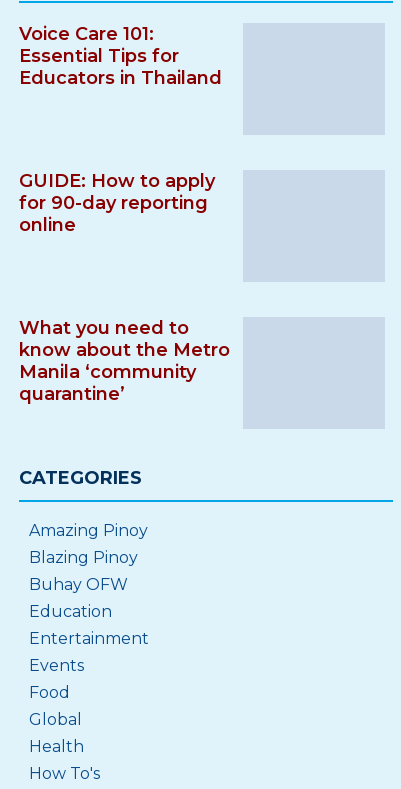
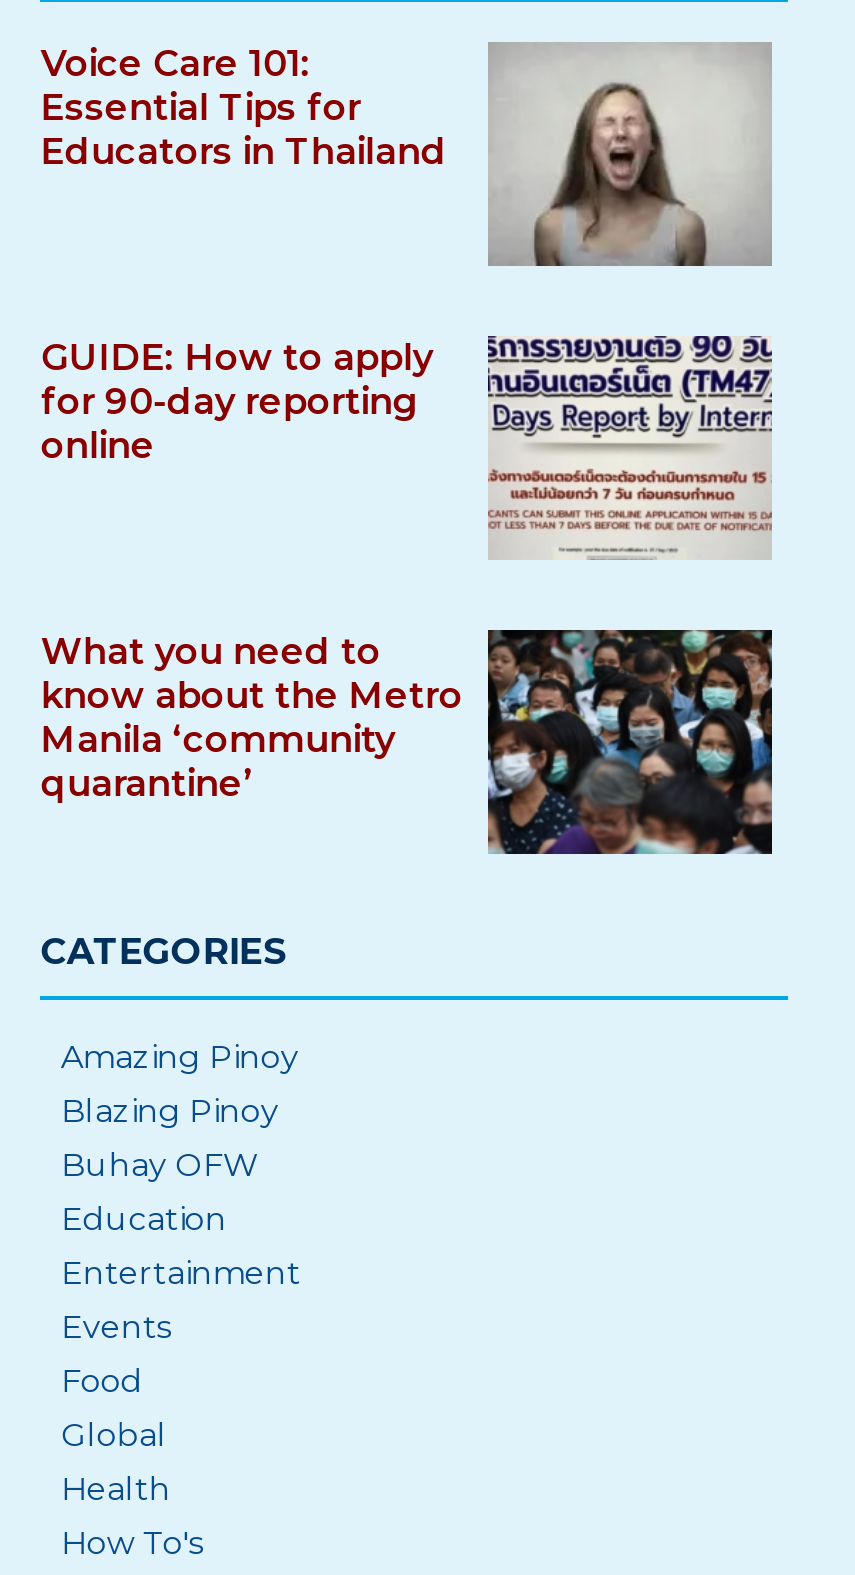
+ [image]

+ [image]

+ [image]
